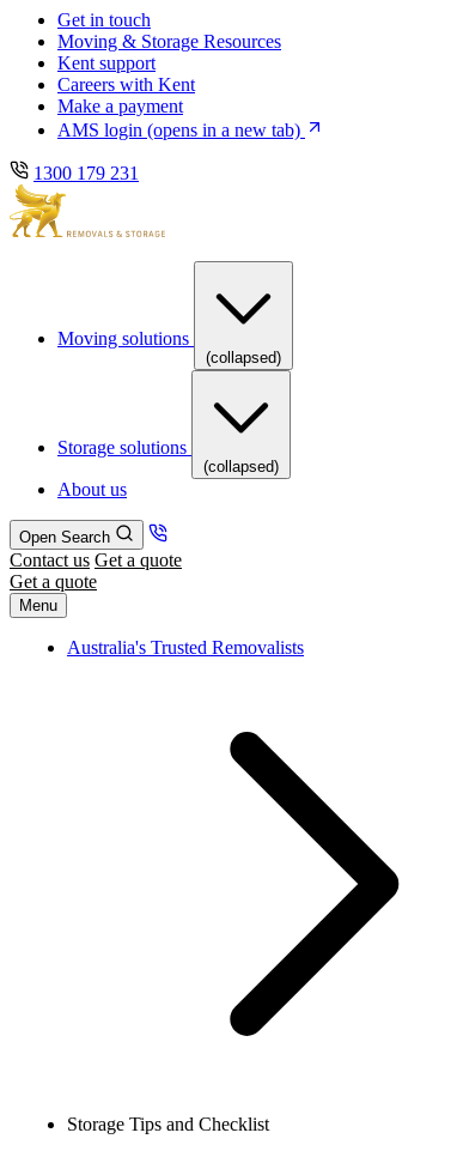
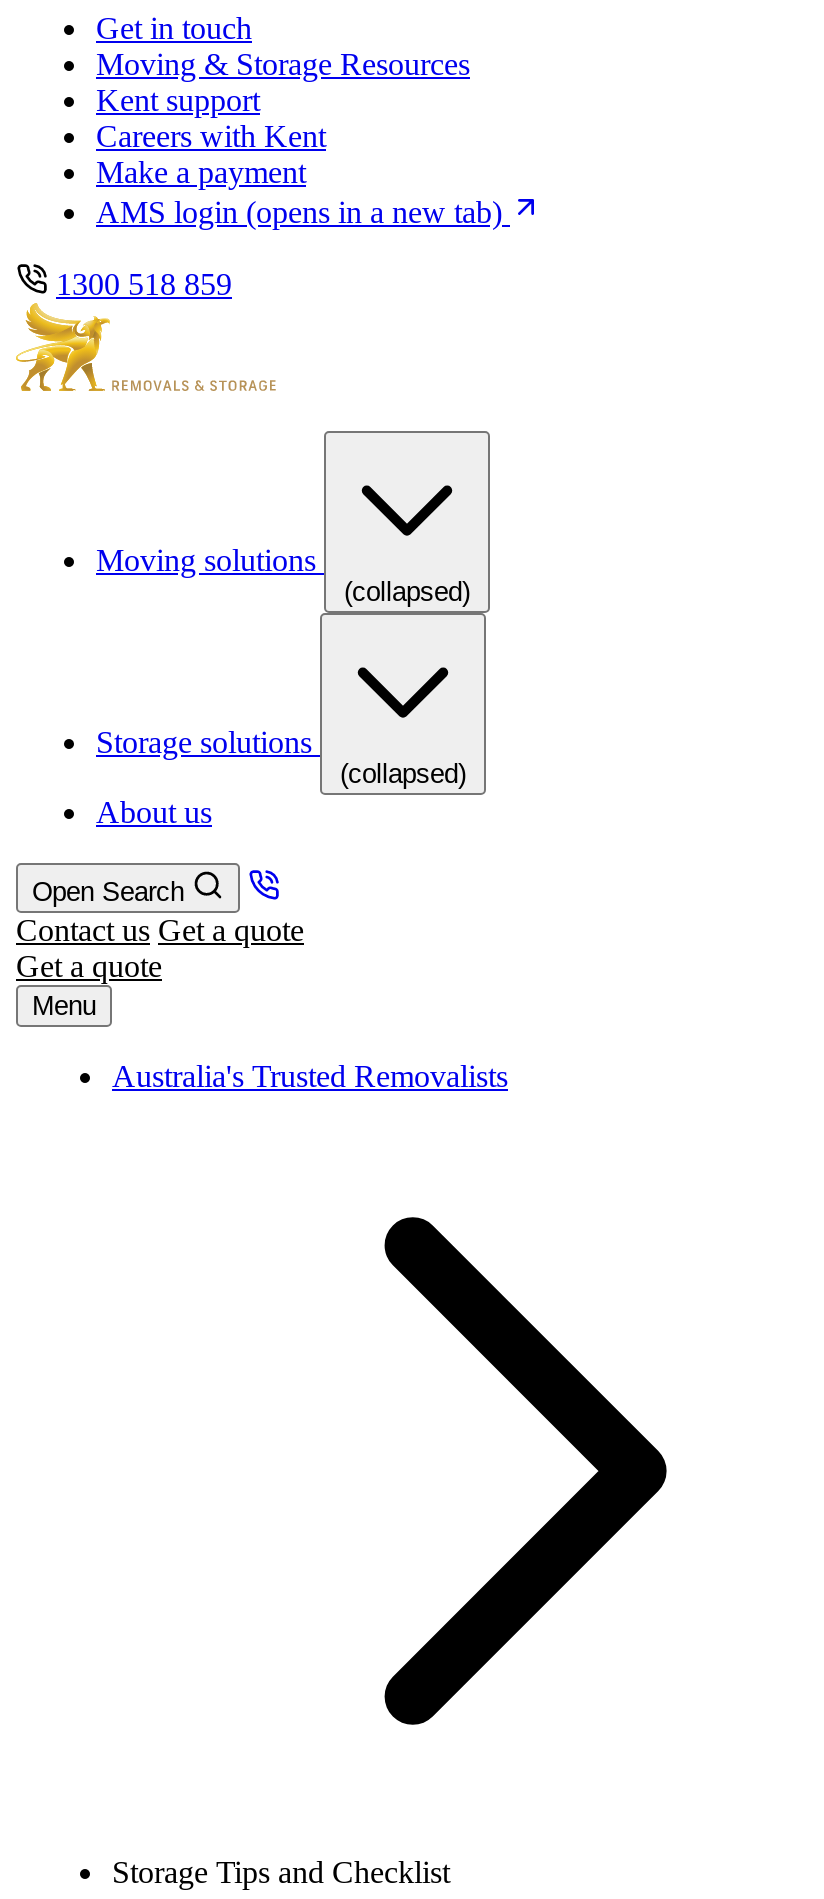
- 1300 179 231
+ 1300 518 859
